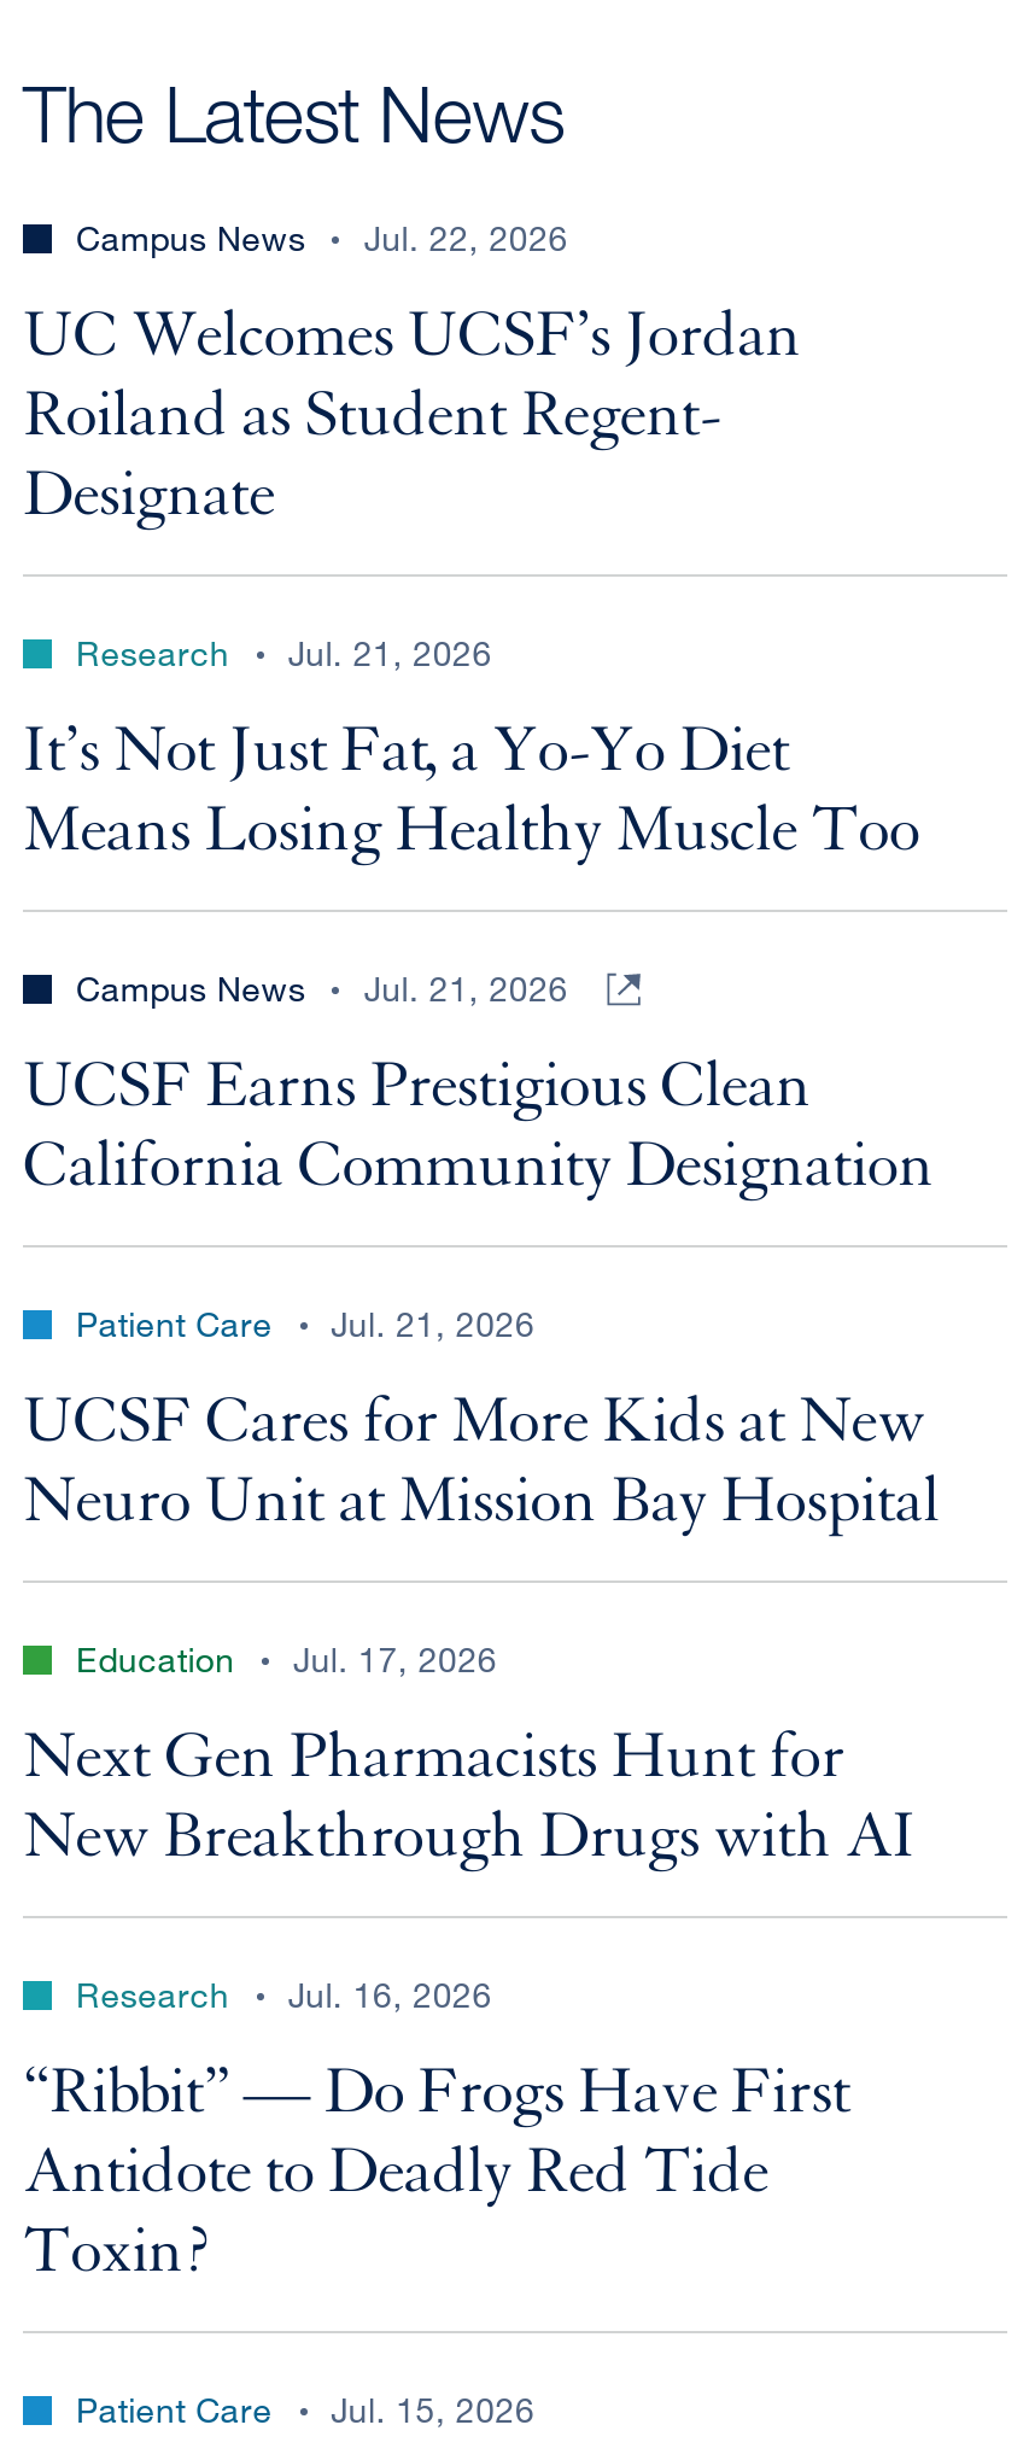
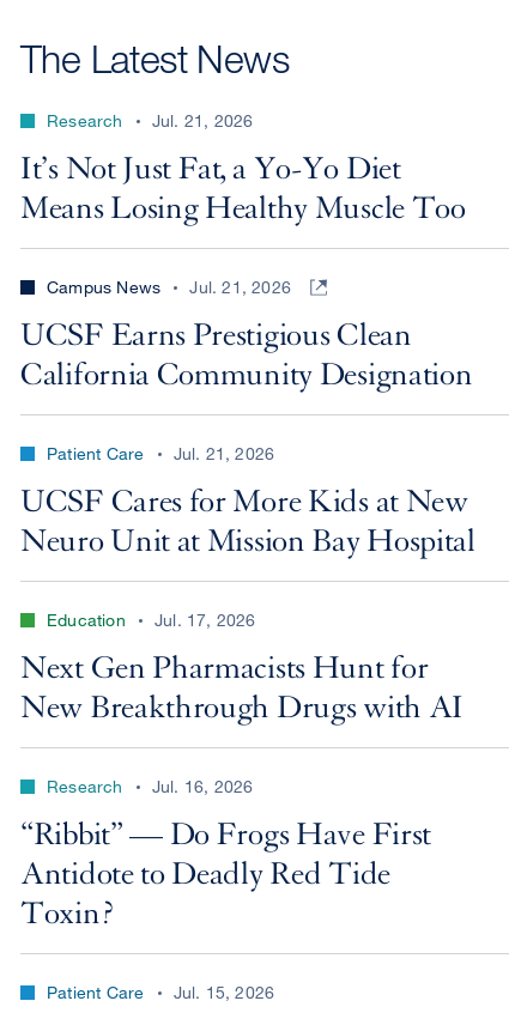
- Campus News
- Jul. 22, 2026
- UC Welcomes UCSF’s Jordan
- Roiland as Student Regent-
- Designate
